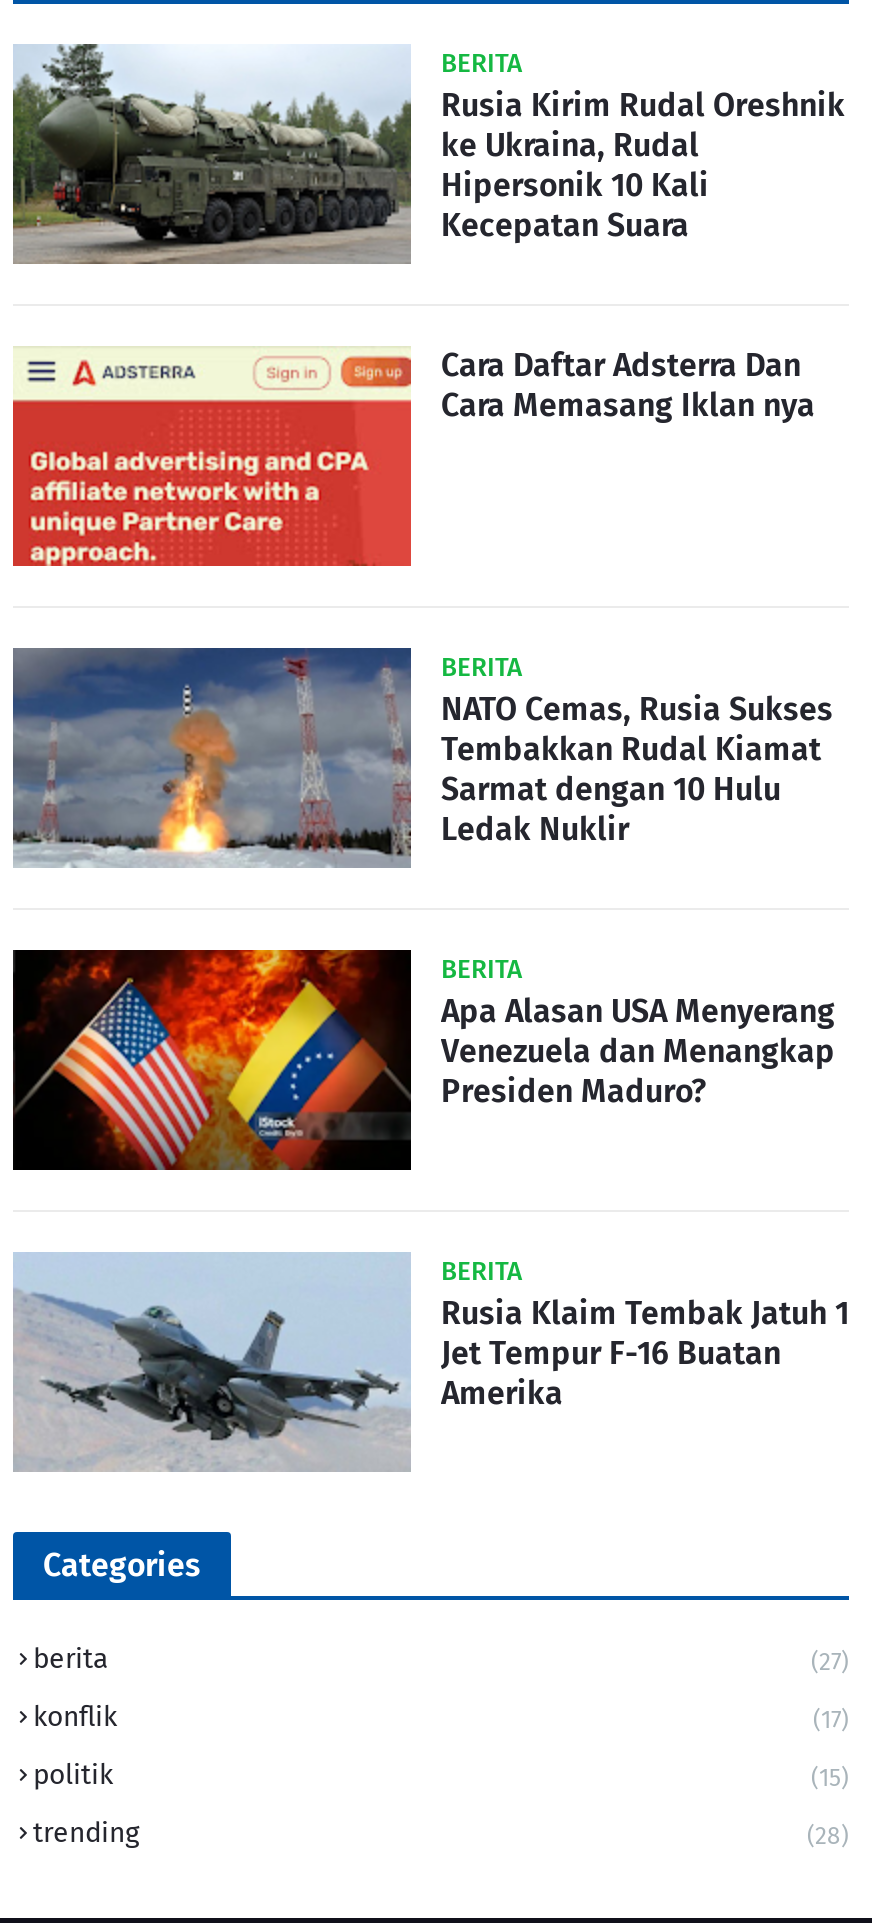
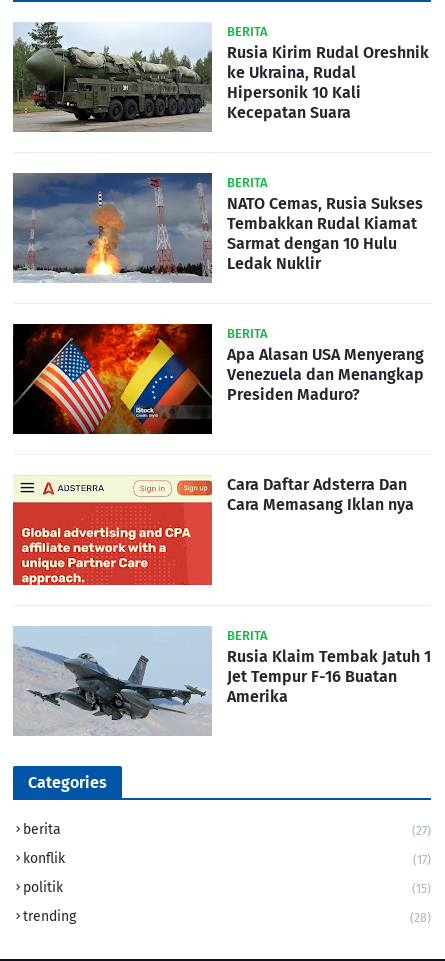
moved down: [image] | Cara Daftar Adsterra Dan | Cara Memasang Iklan nya

moved up: [image] | BERITA | NATO Cemas, Rusia Sukses | ... | Venezuela dan Menangkap | Presiden Maduro?
